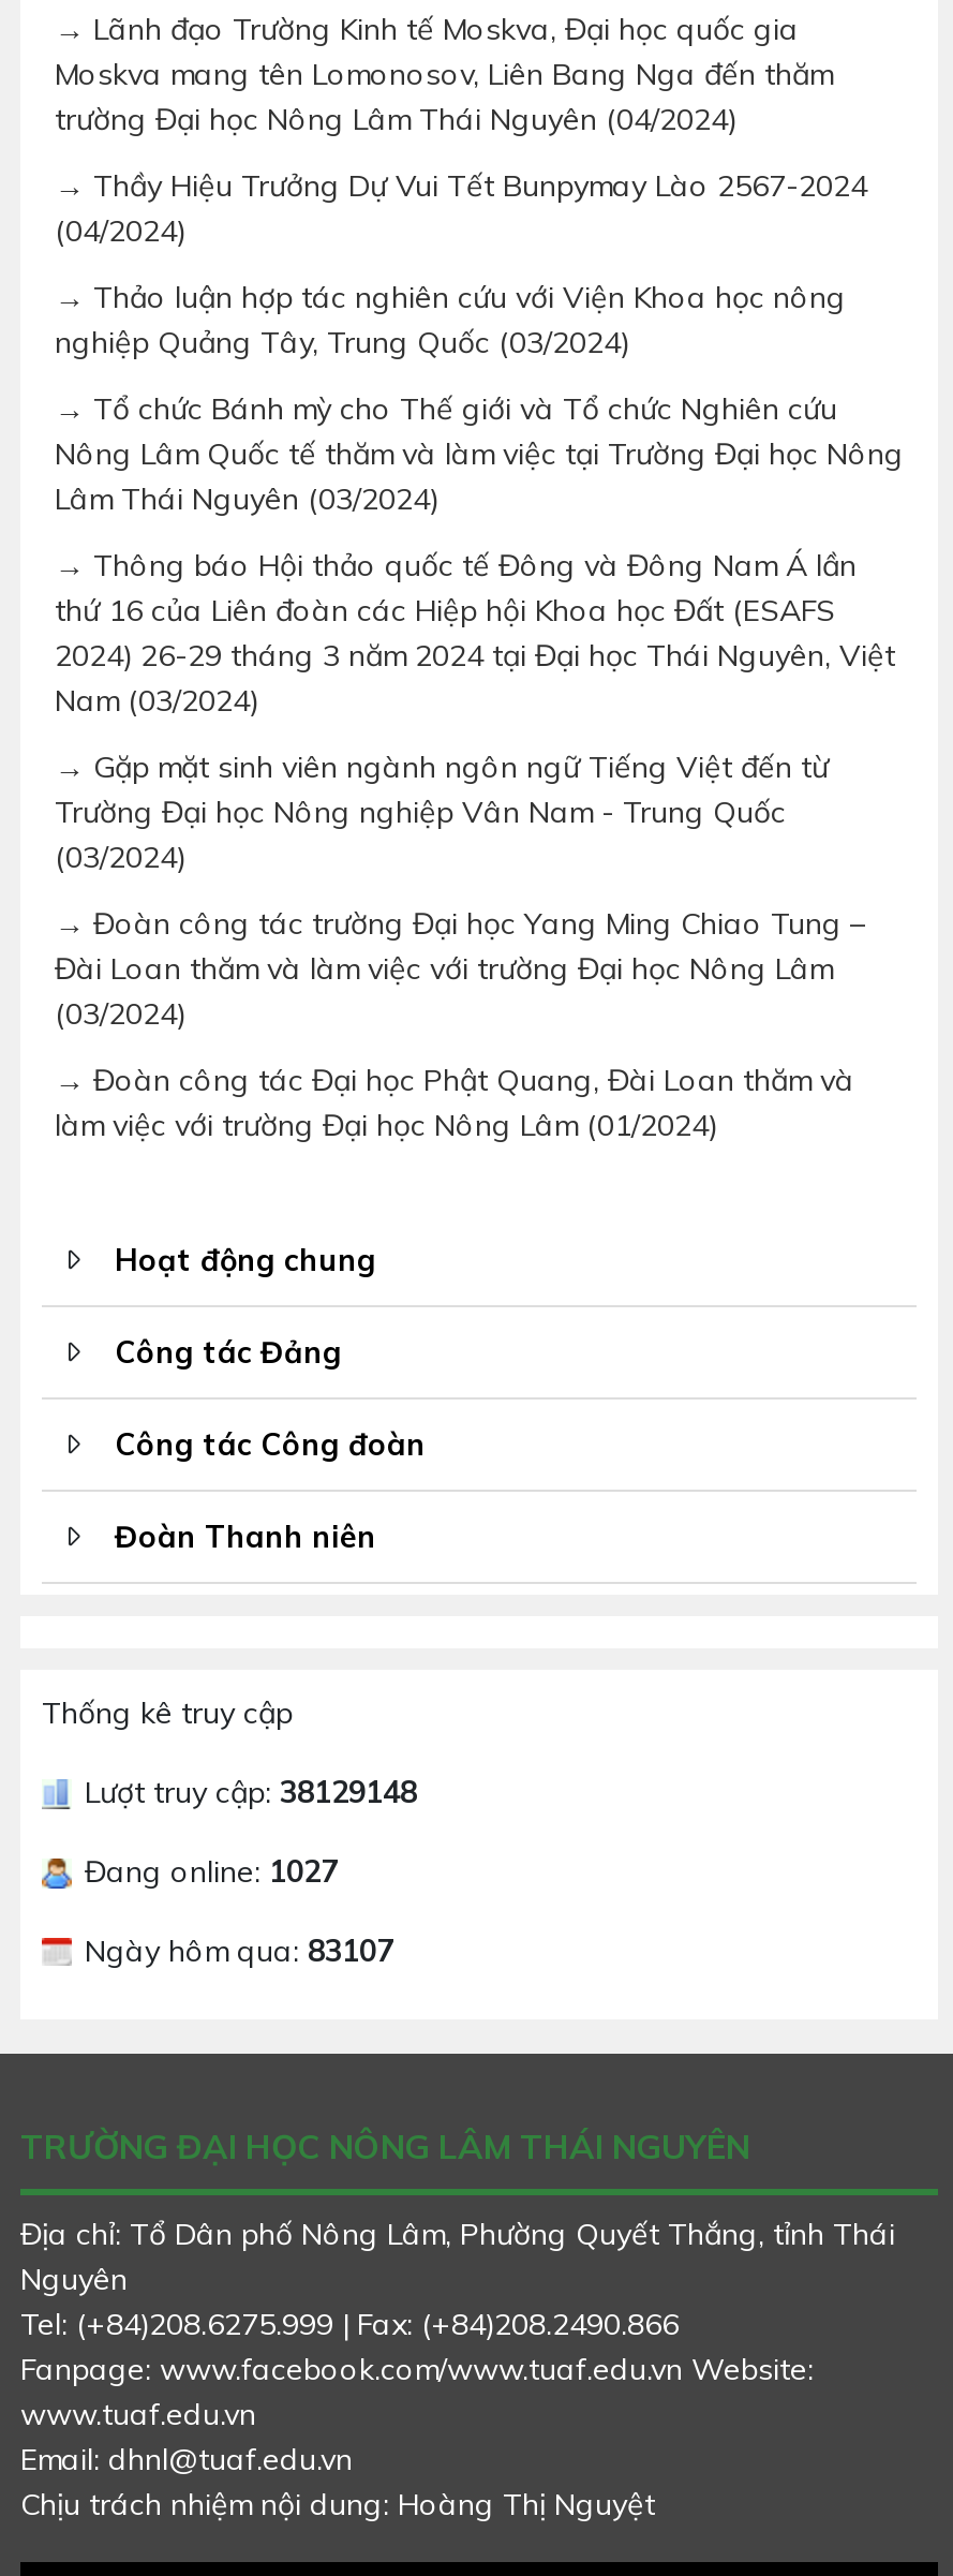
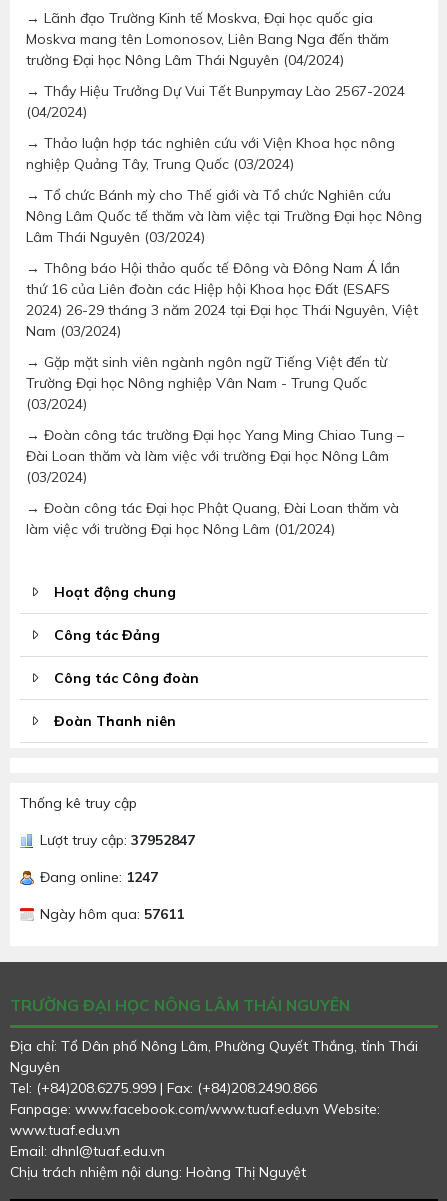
- Lượt truy cập: 38129148
+ Lượt truy cập: 37952847

- Đang online: 1027
+ Đang online: 1247

- Ngày hôm qua: 83107
+ Ngày hôm qua: 57611
